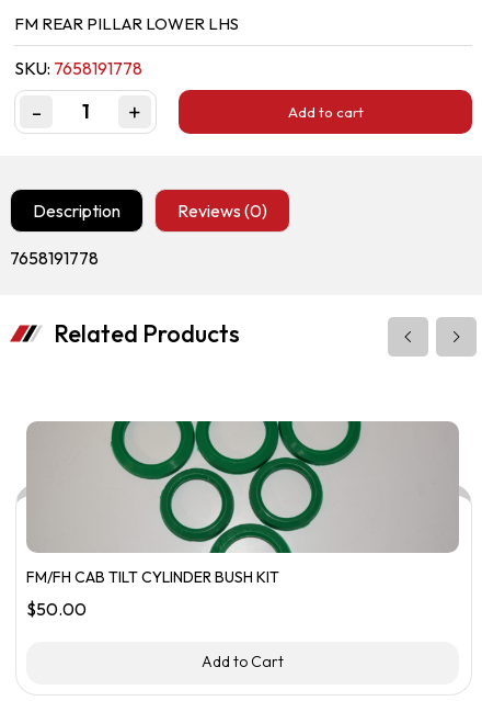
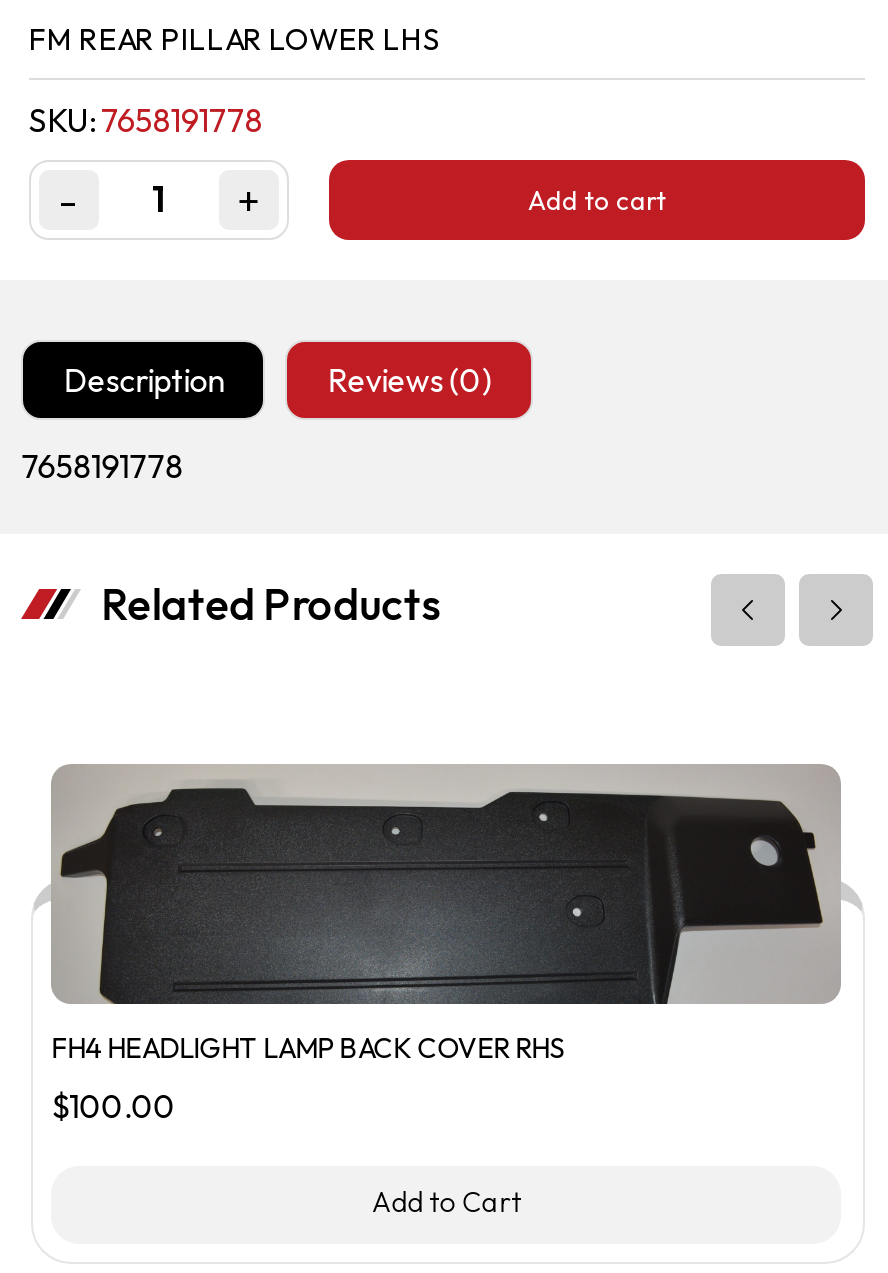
- [image]
- FM/FH CAB TILT CYLINDER BUSH KIT
+ [image]
+ FH4 HEADLIGHT LAMP BACK COVER RHS

- $50.00
+ $100.00
